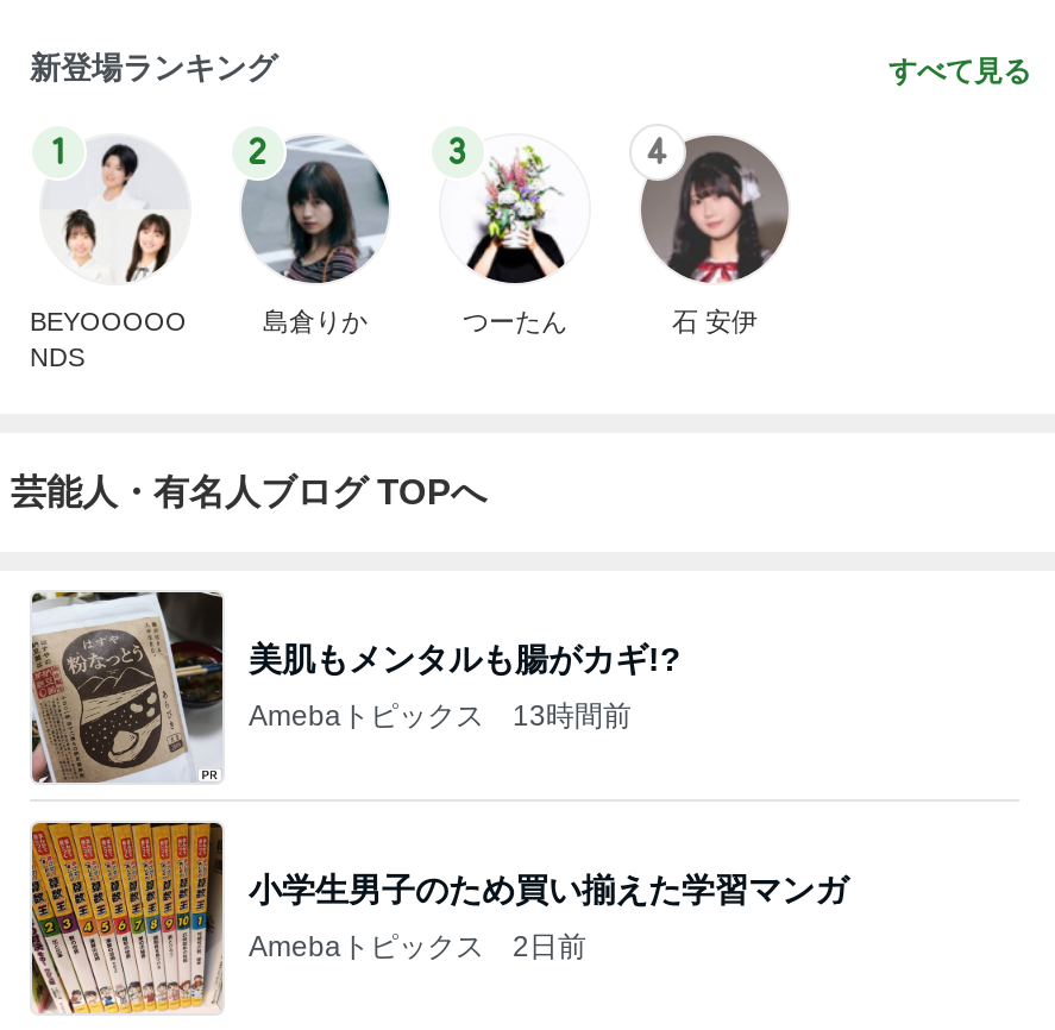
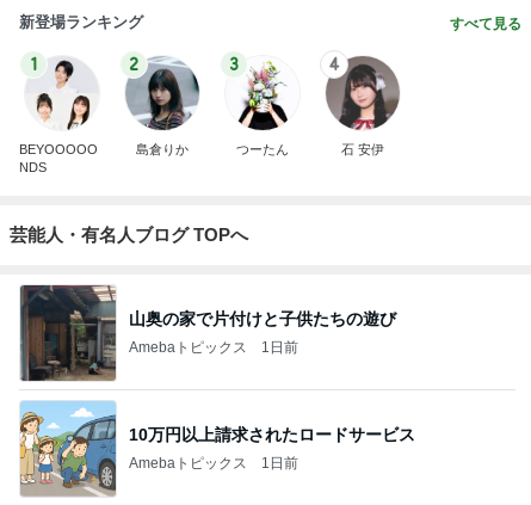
- [image]
- 美肌もメンタルも腸がカギ!?
+ [image]
+ 山奥の家で片付けと子供たちの遊び

- Amebaトピックス 13時間前
+ Amebaトピックス 1日前

- [image]
- 小学生男子のため買い揃えた学習マンガ
+ [image]
+ 10万円以上請求されたロードサービス

- Amebaトピックス 2日前
+ Amebaトピックス 1日前
